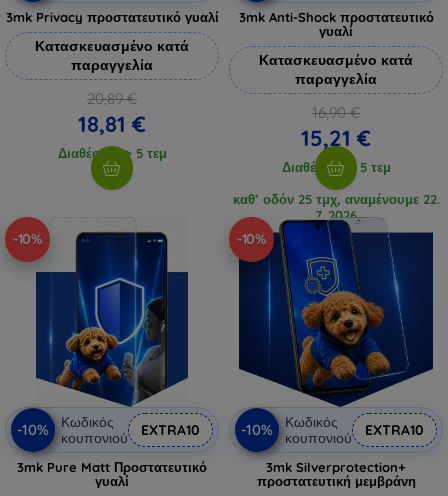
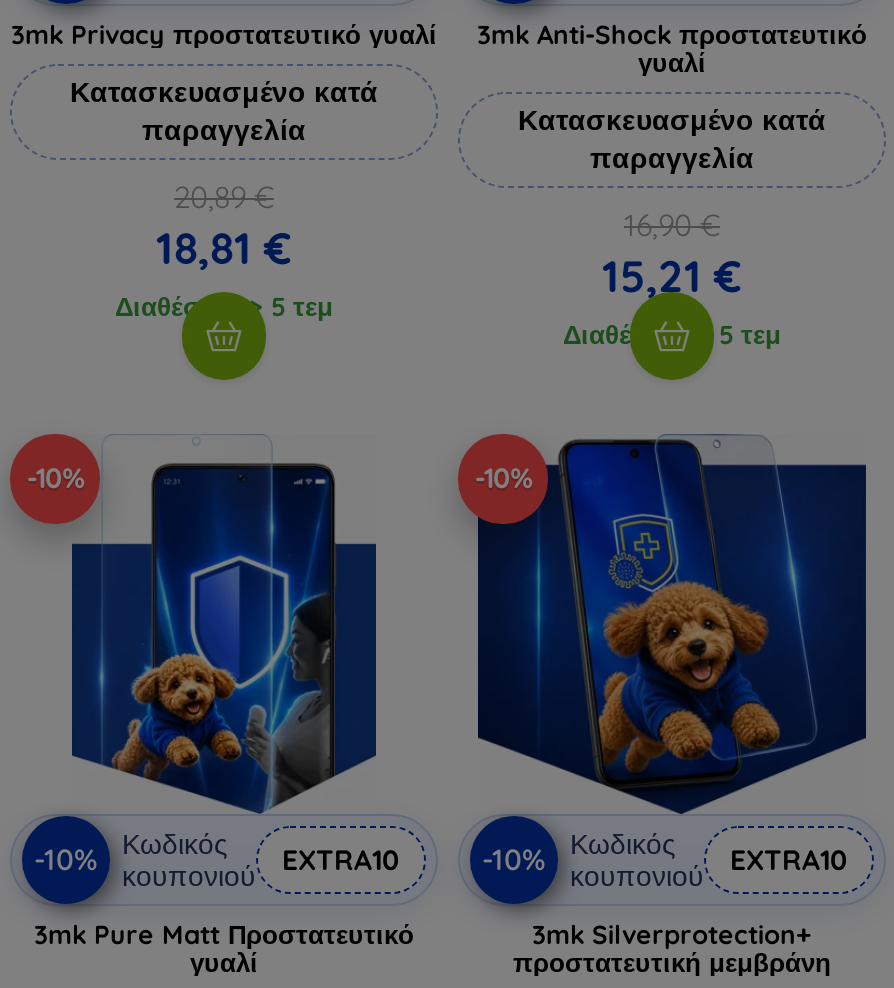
- καθ’ οδόν 25 τμχ, αναμένουμε 22.
- 7. 2026
